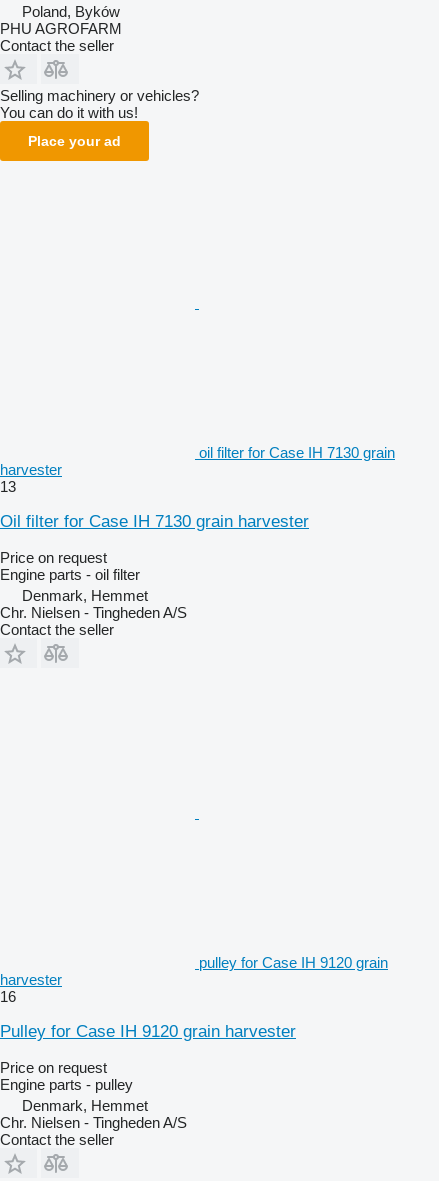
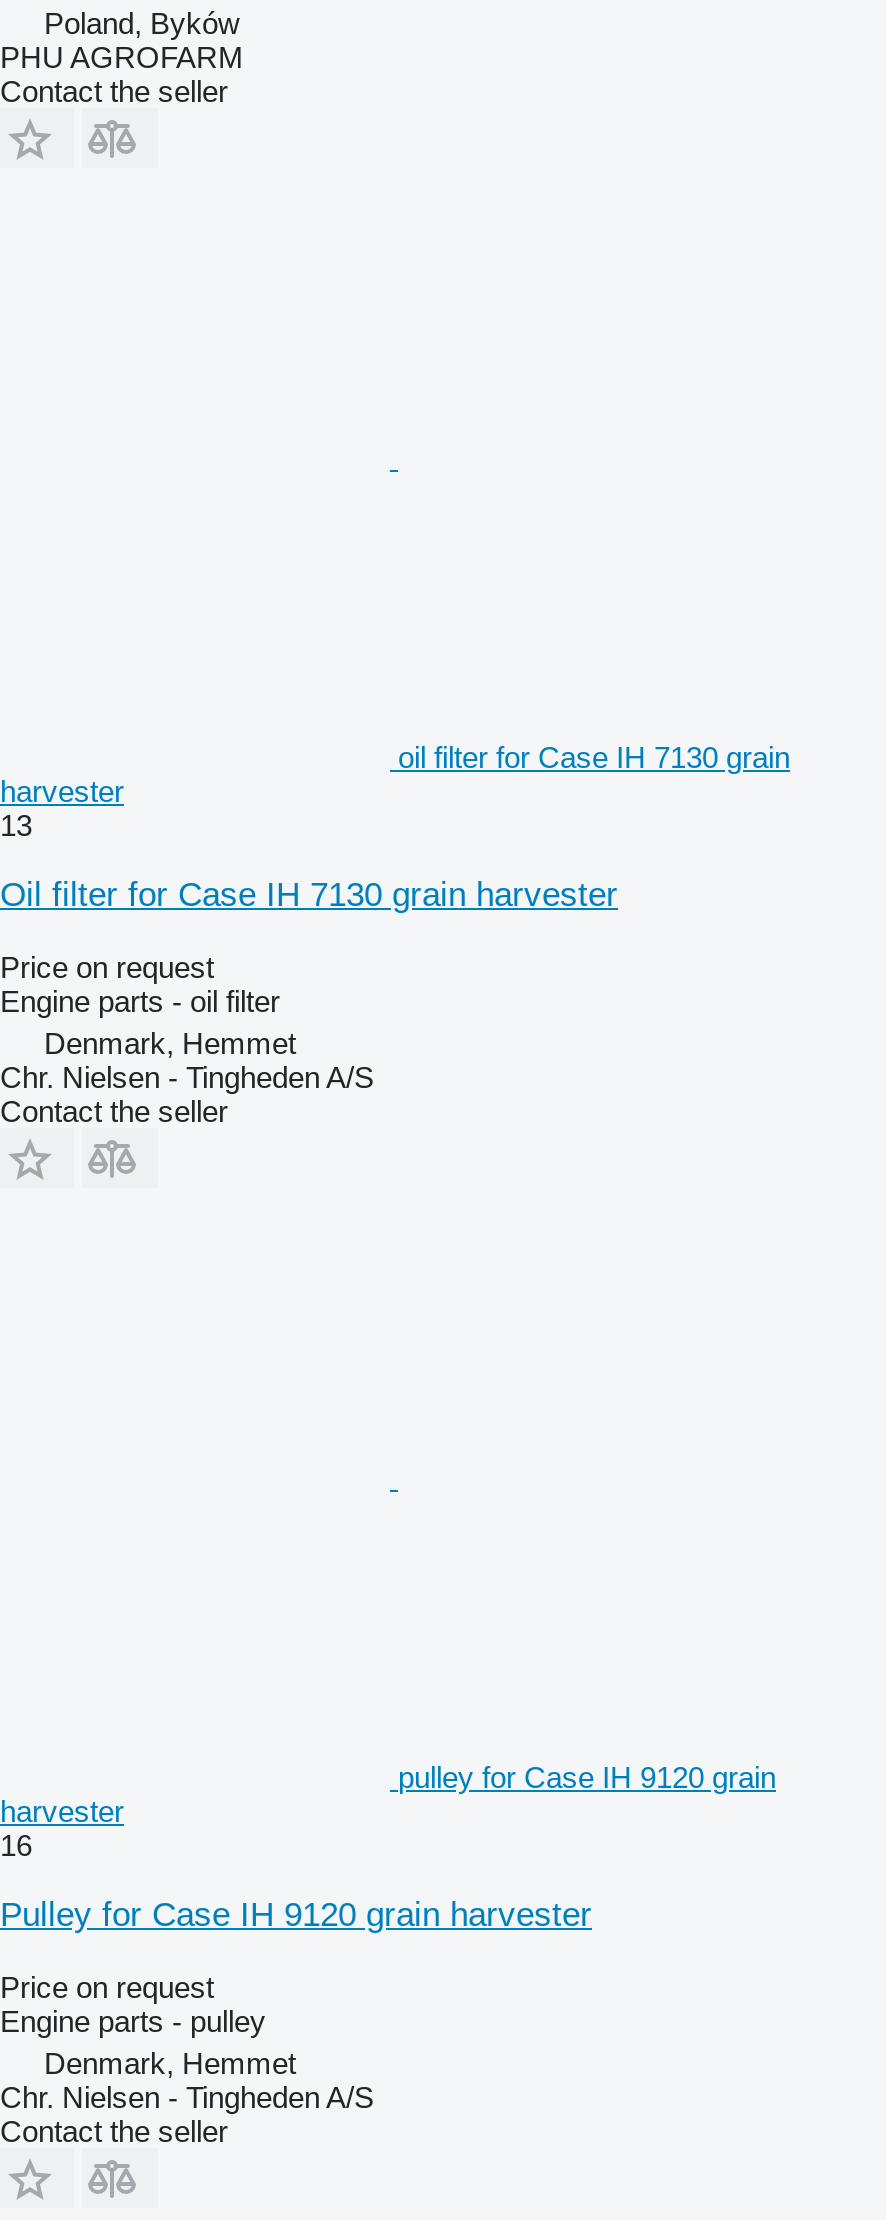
- Selling machinery or vehicles?
- You can do it with us!
- Place your ad
